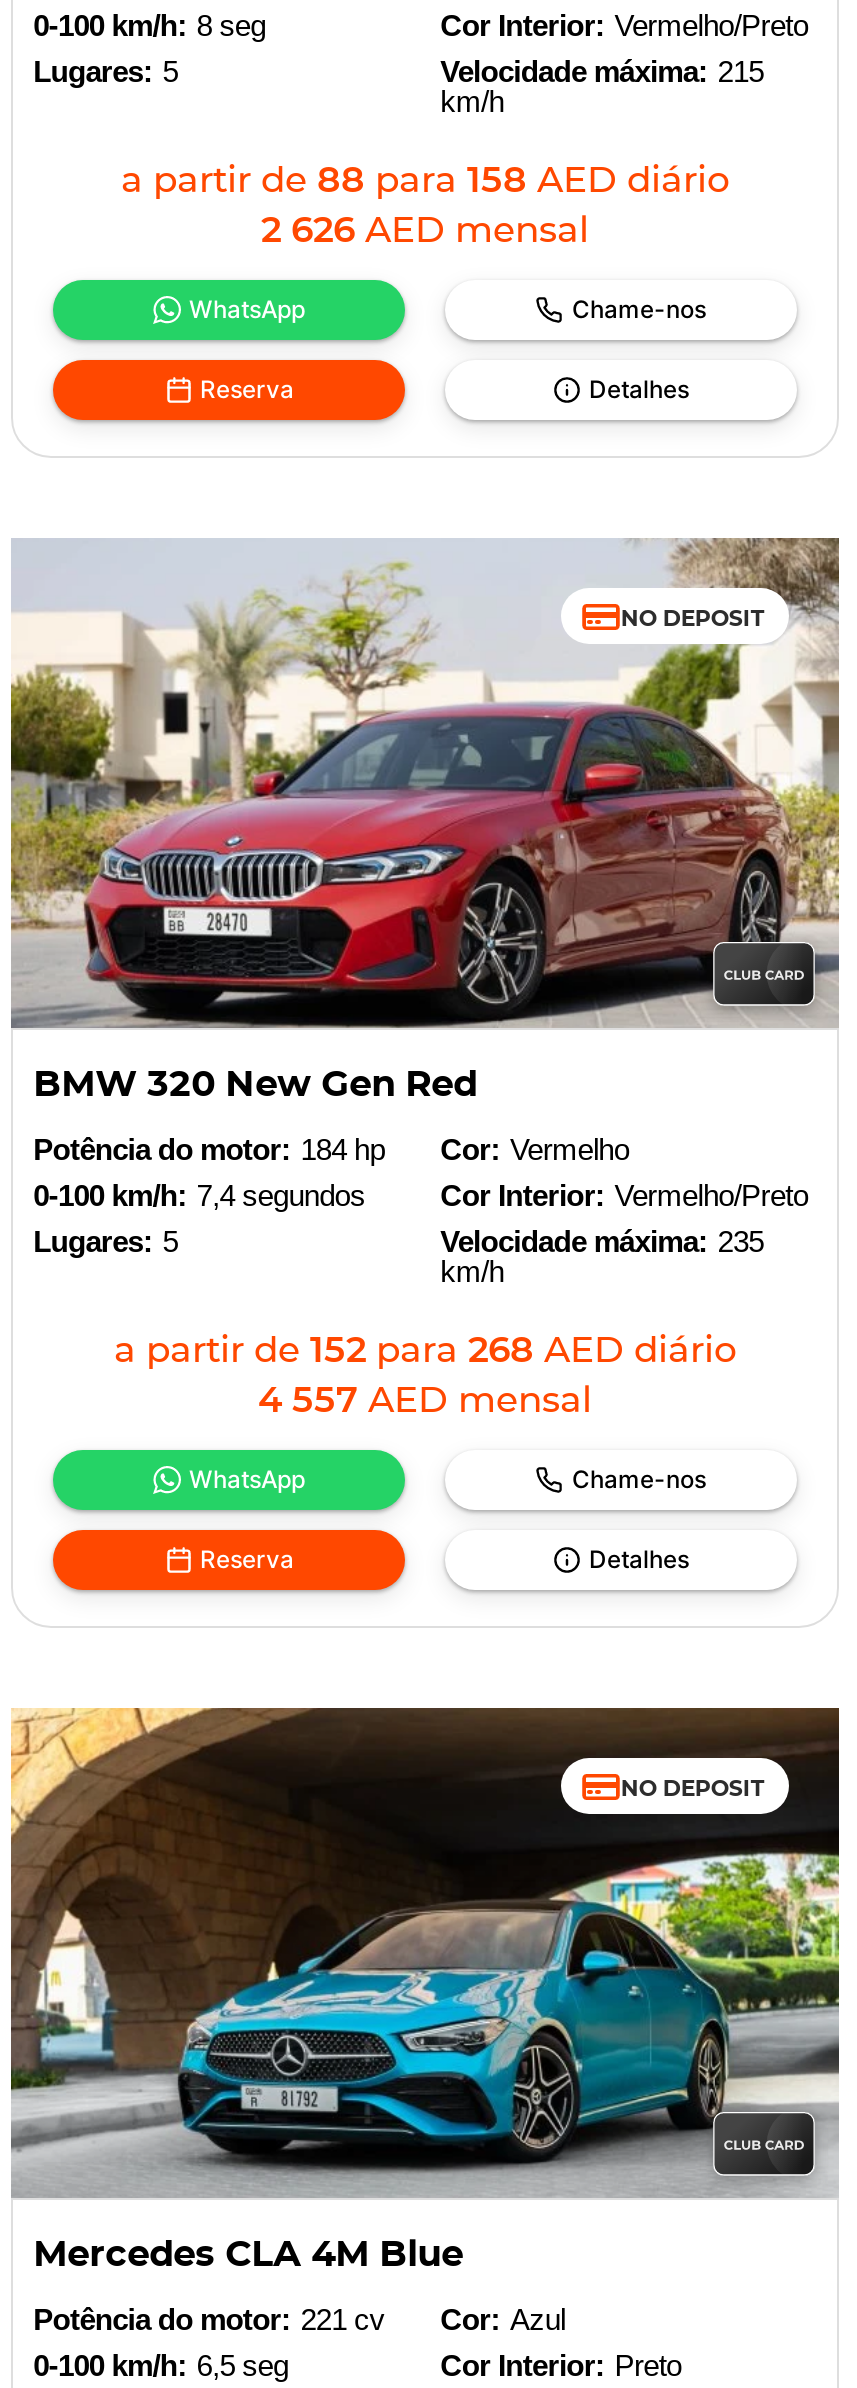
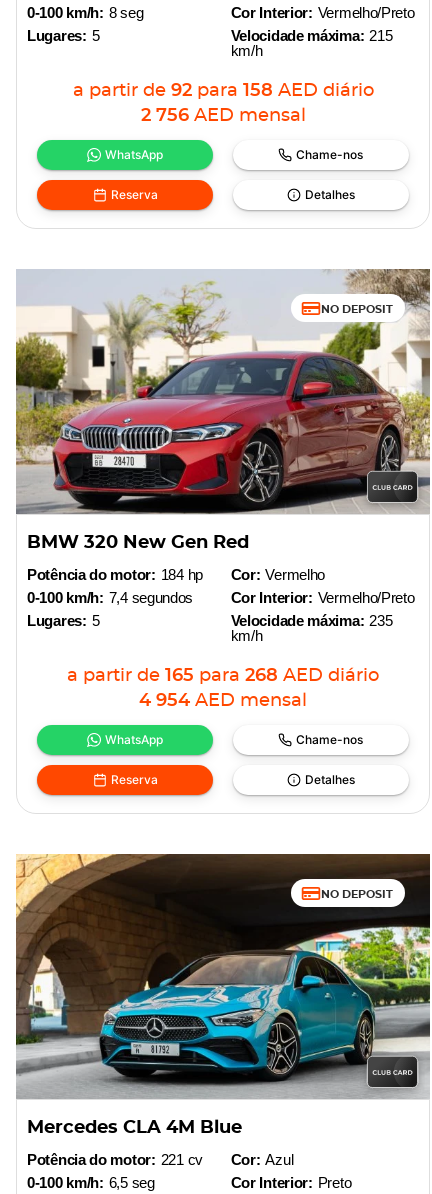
- a partir de 88 para 158 AED diário
+ a partir de 92 para 158 AED diário

- 2 626 AED mensal
+ 2 756 AED mensal

- a partir de 152 para 268 AED diário
+ a partir de 165 para 268 AED diário

- 4 557 AED mensal
+ 4 954 AED mensal
